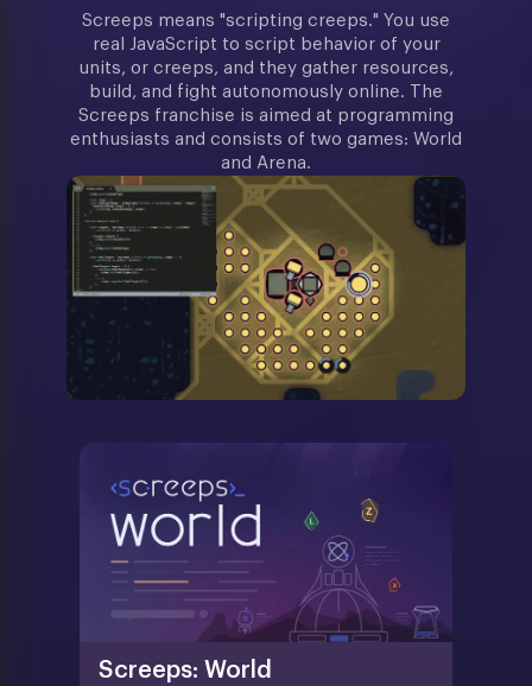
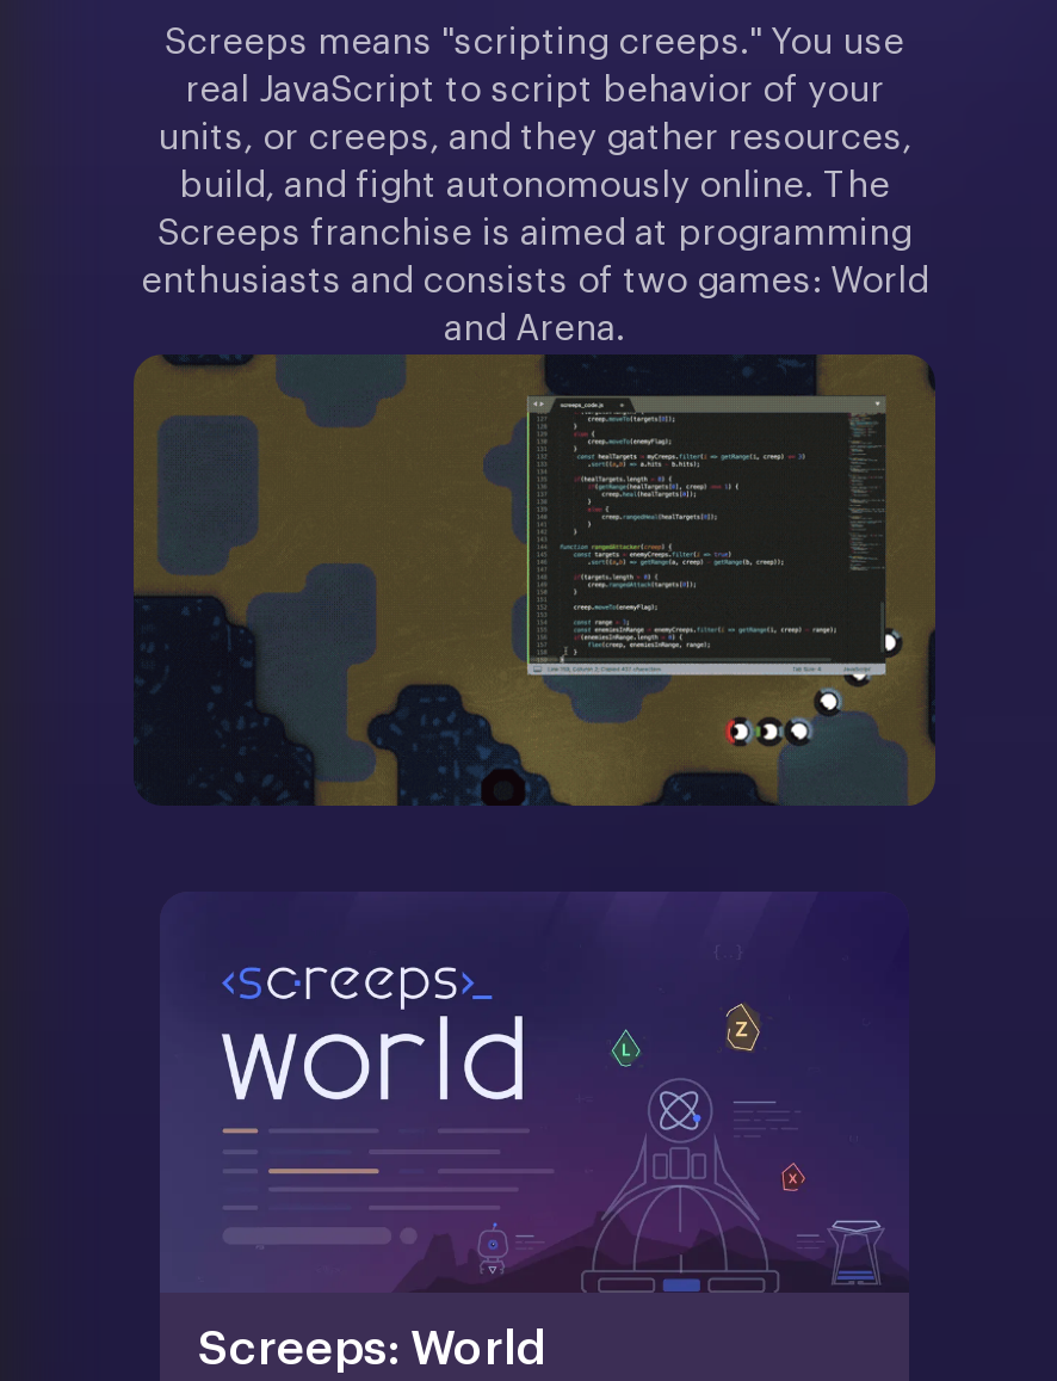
- [image]
+ [image]
